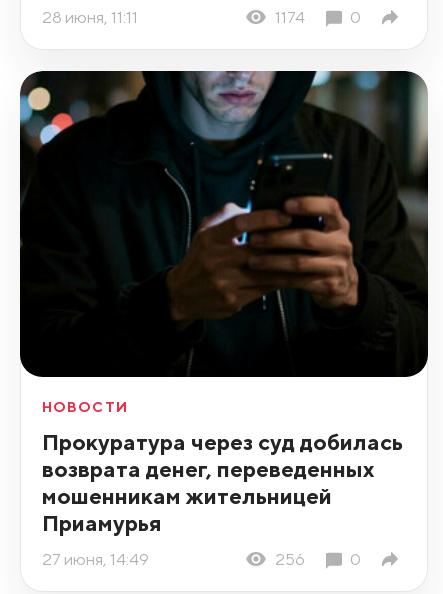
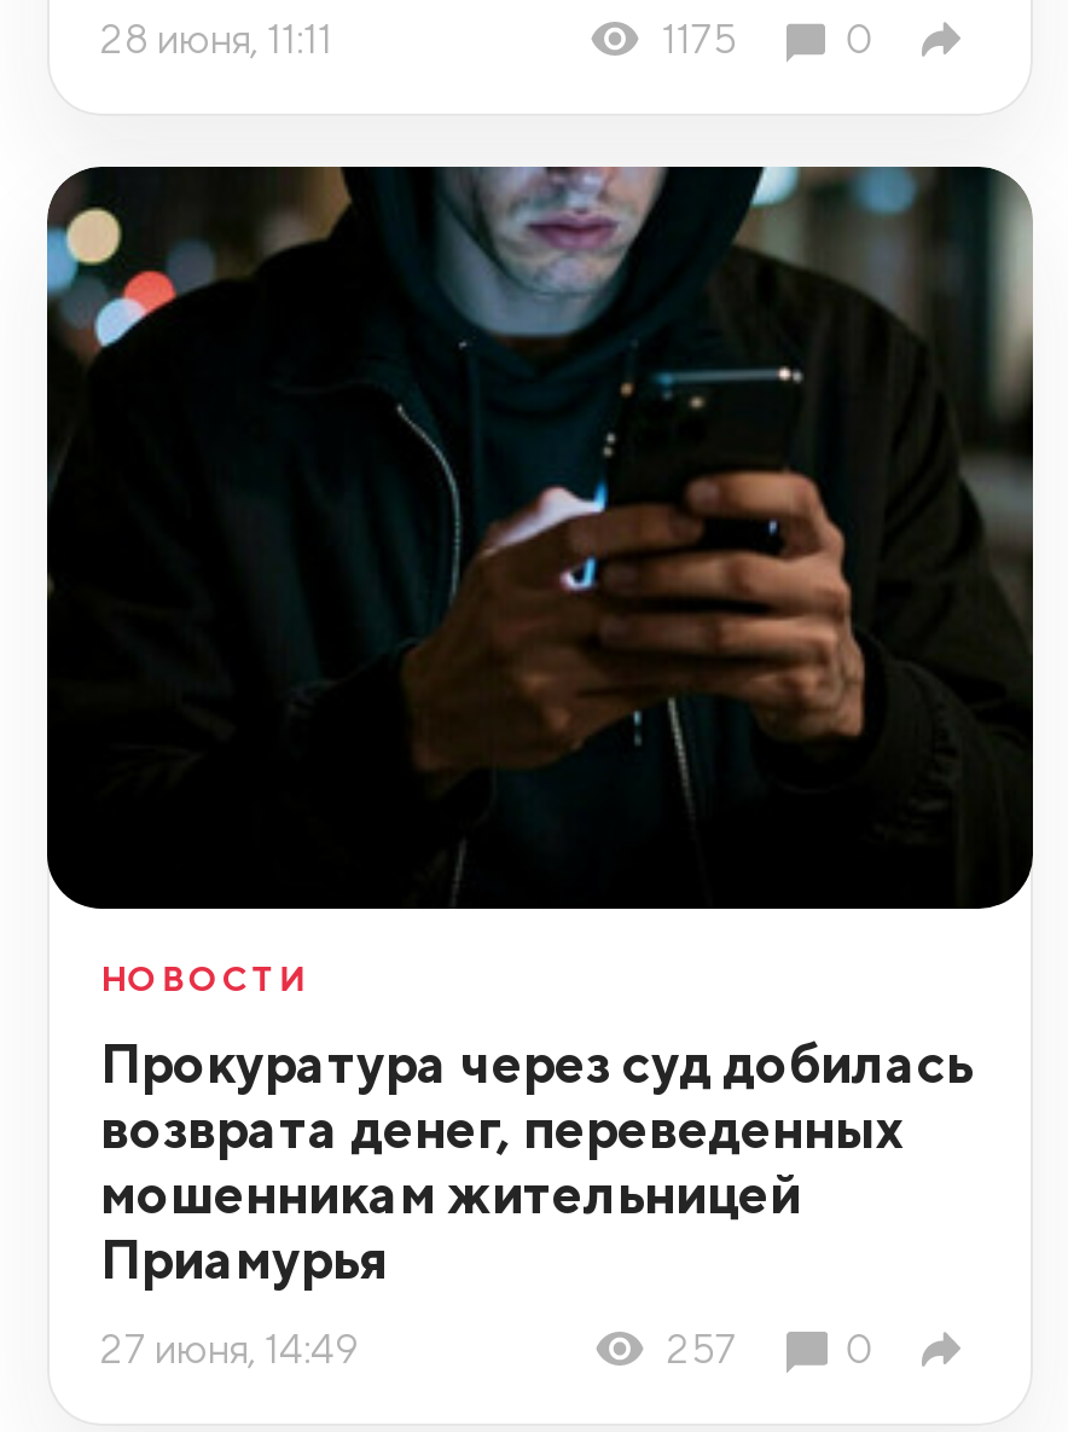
- 1174
+ 1175

- 256
+ 257
